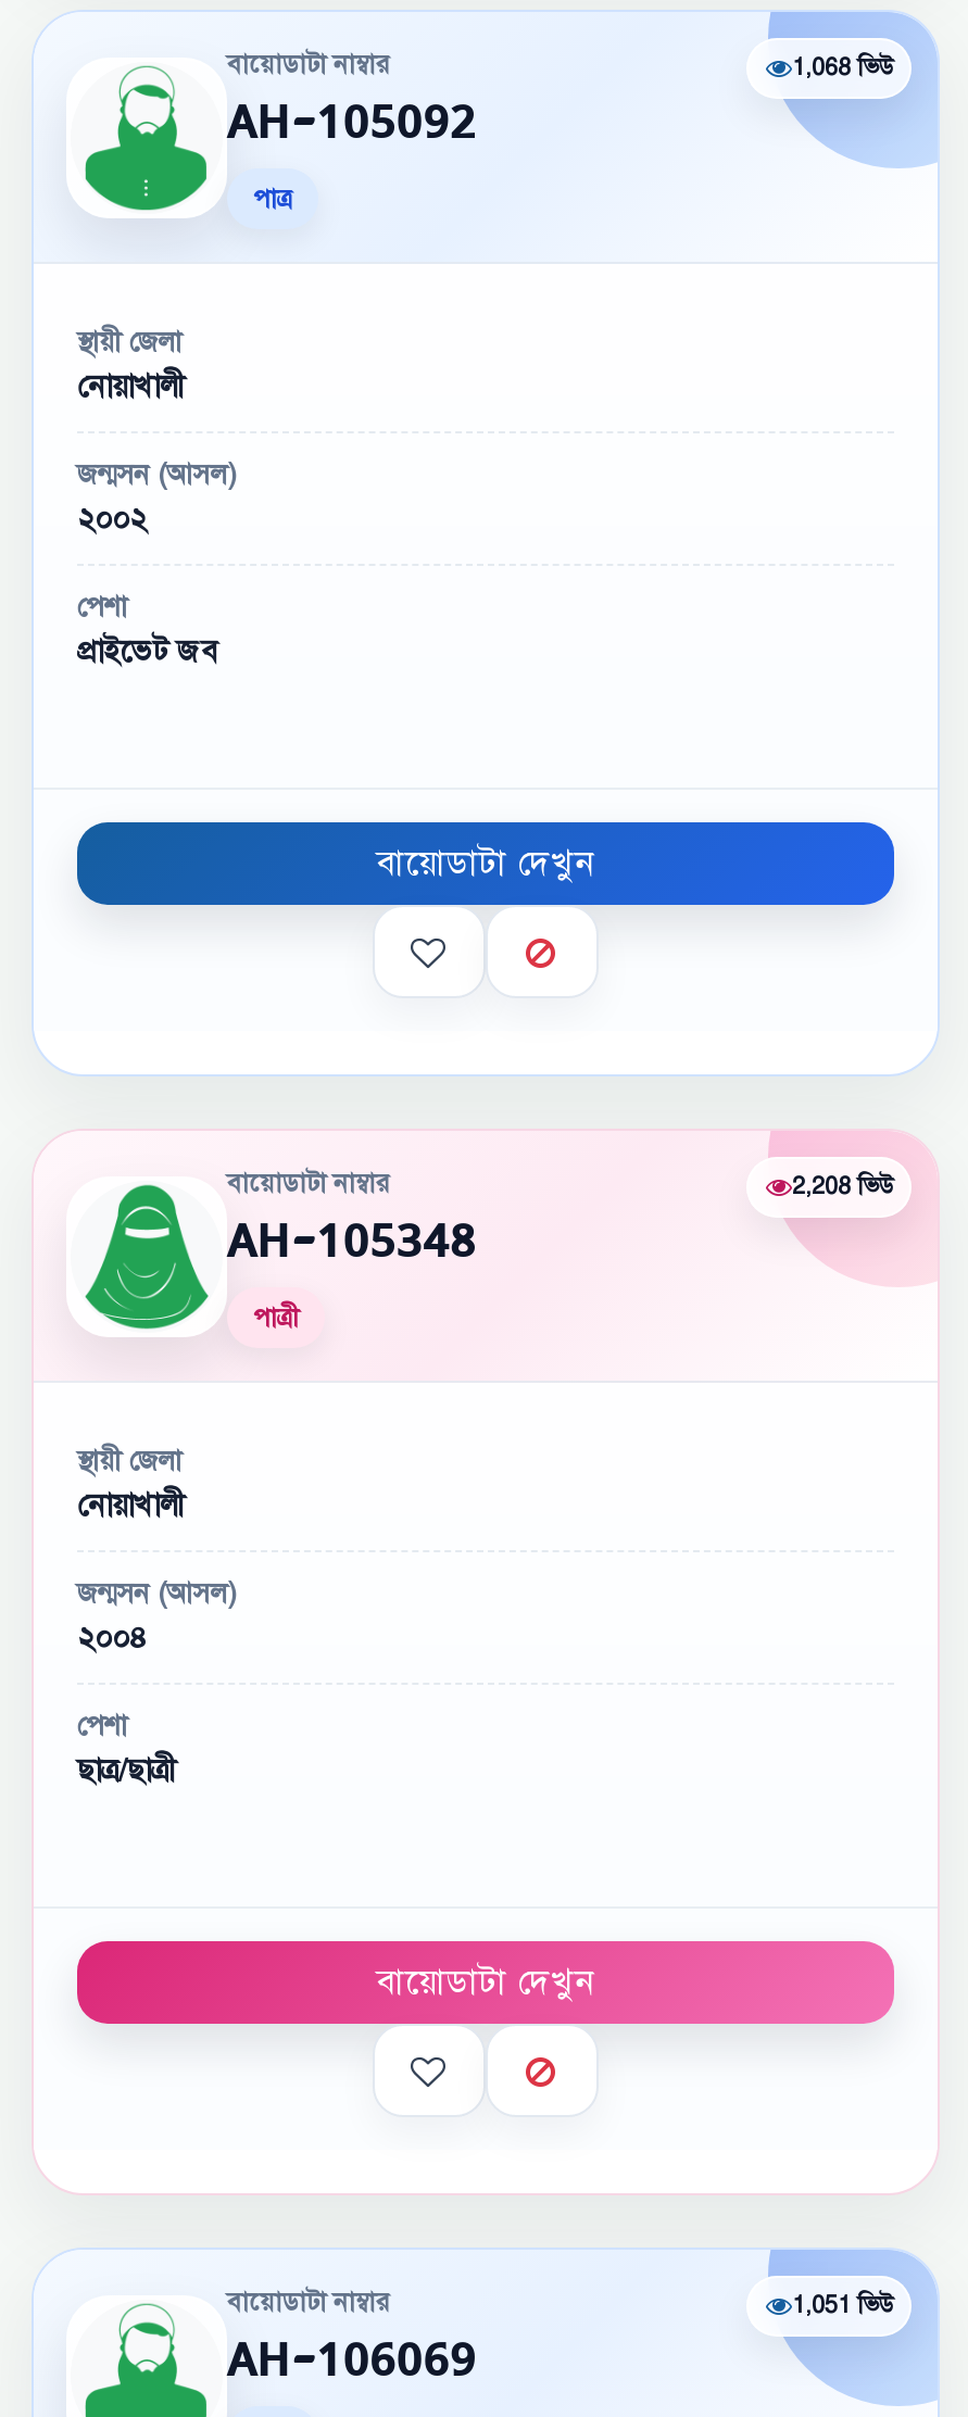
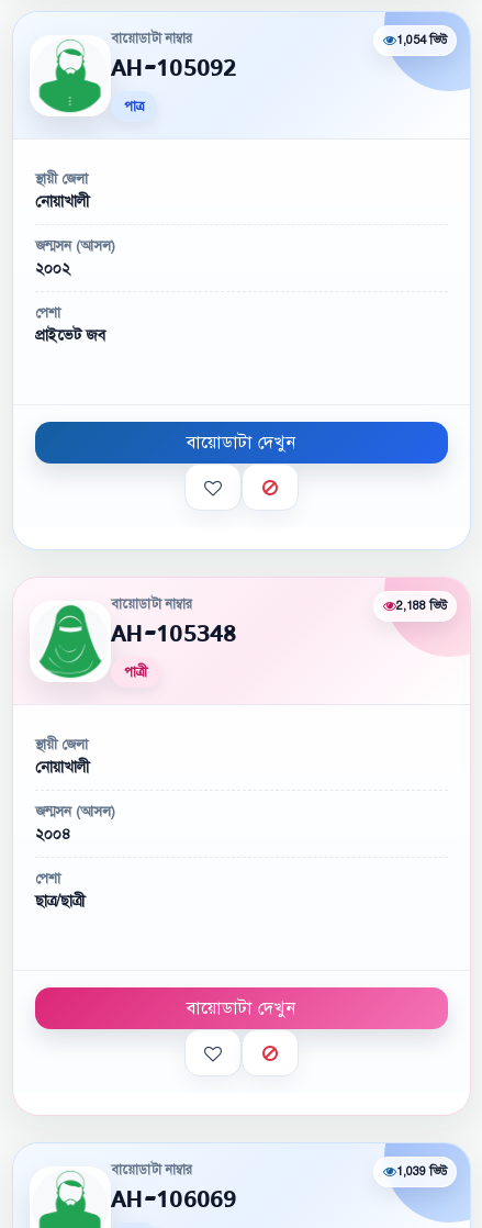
- 1,068 ভিউ
+ 1,054 ভিউ

- 2,208 ভিউ
+ 2,188 ভিউ

- 1,051 ভিউ
+ 1,039 ভিউ
